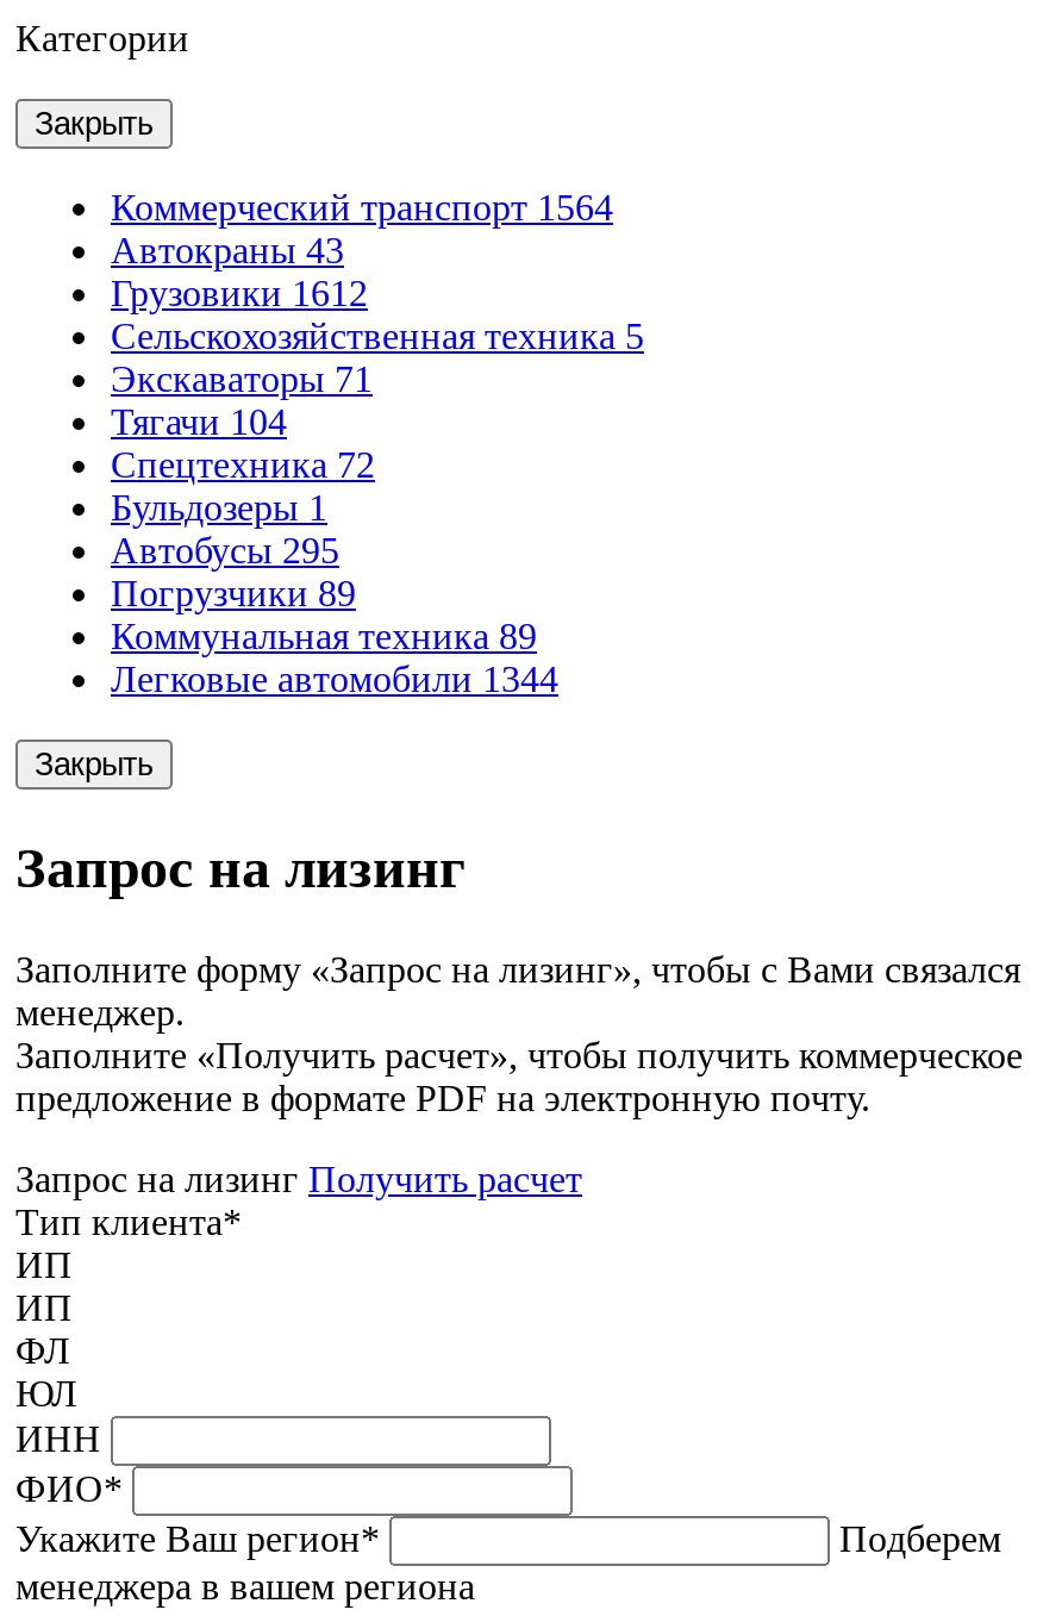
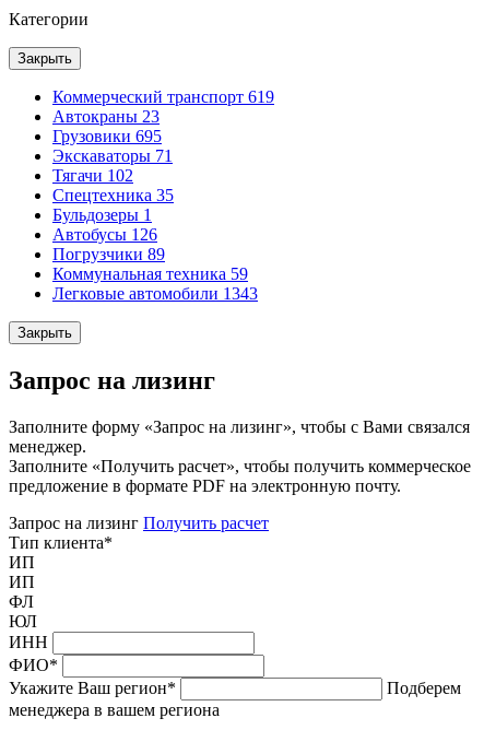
- Коммерческий транспорт 1564
- Автокраны 43
- Грузовики 1612
- Сельскохозяйственная техника 5
+ Коммерческий транспорт 619
+ Автокраны 23
+ Грузовики 695

- Тягачи 104
+ Тягачи 102

- Спецтехника 72
+ Спецтехника 35

- Автобусы 295
+ Автобусы 126

- Коммунальная техника 89
+ Коммунальная техника 59

- Легковые автомобили 1344
+ Легковые автомобили 1343
